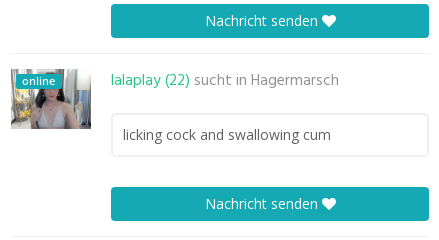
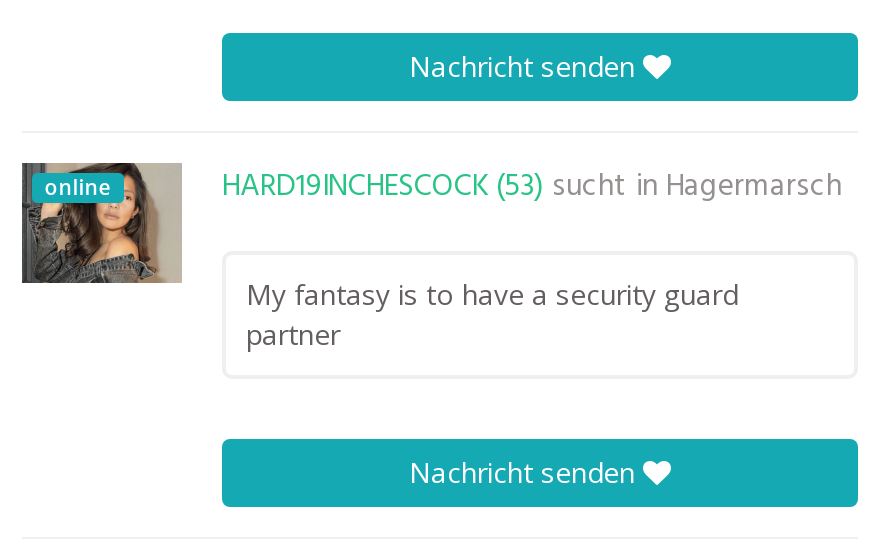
- [image]
- lalaplay (22) sucht in Hagermarsch
+ [image]
+ HARD19INCHESCOCK (53) sucht in Hagermarsch

- licking cock and swallowing cum
+ My fantasy is to have a security guard
+ partner
